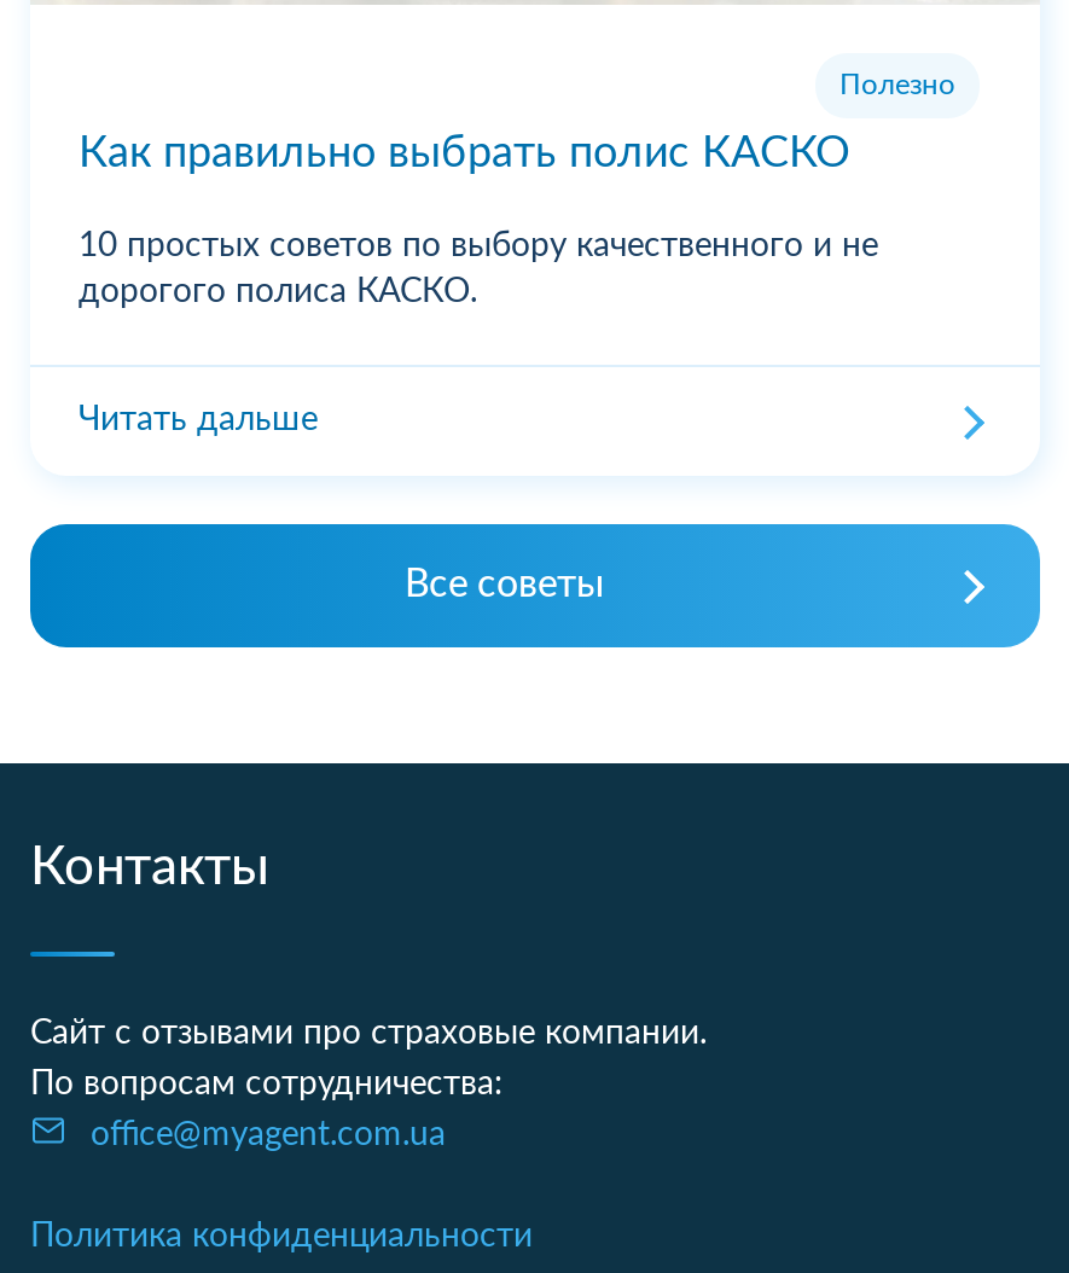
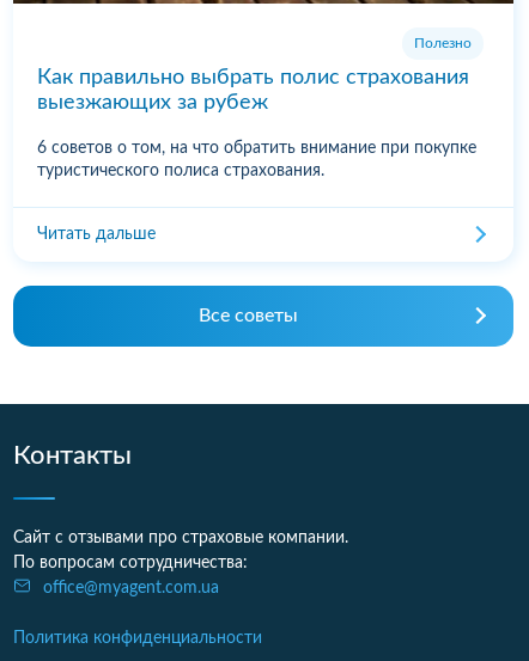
- Как правильно выбрать полис КАСКО
+ Как правильно выбрать полис страхования
+ выезжающих за рубеж

- 10 простых советов по выбору качественного и не
- дорогого полиса КАСКО.
+ 6 советов о том, на что обратить внимание при покупке
+ туристического полиса страхования.
